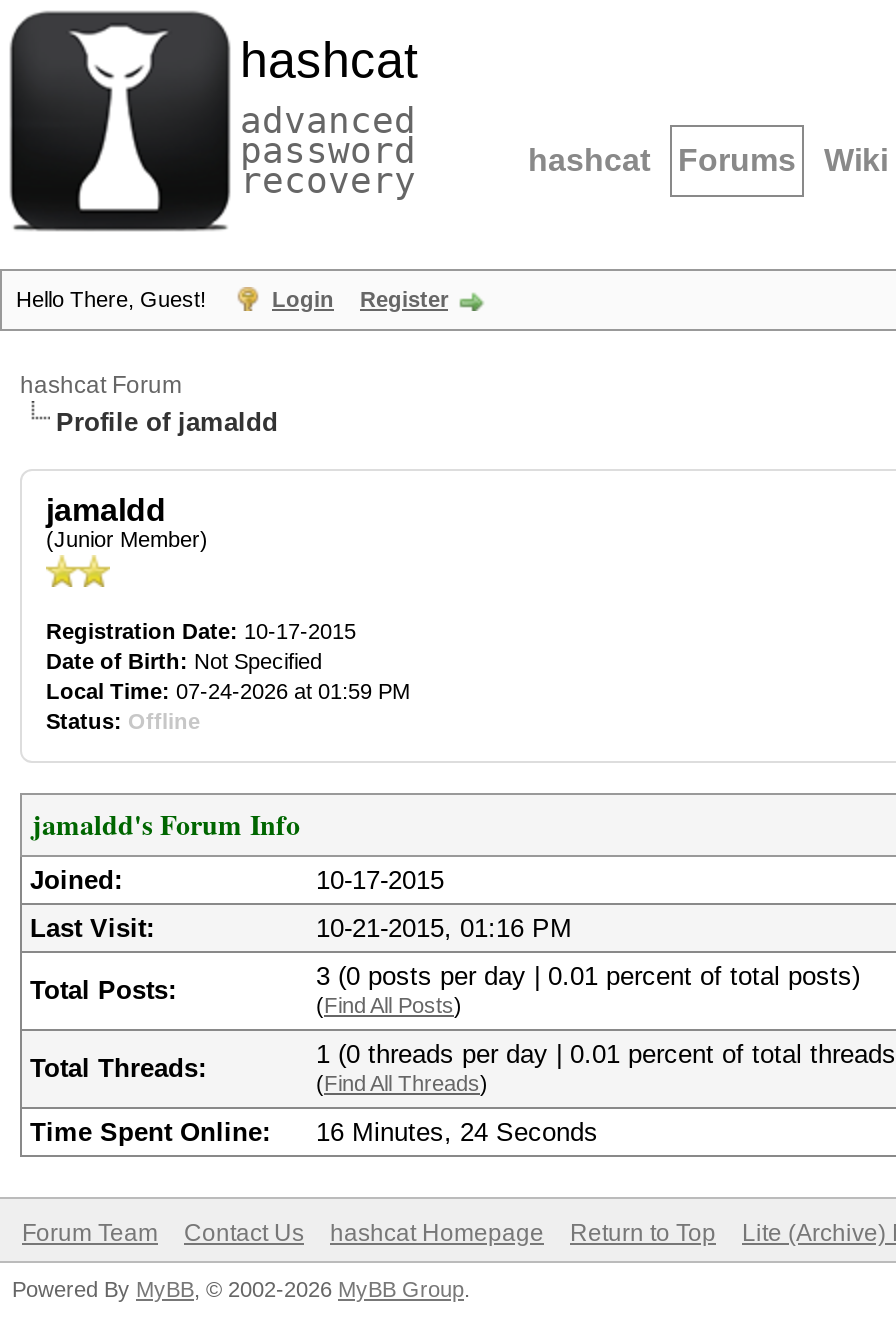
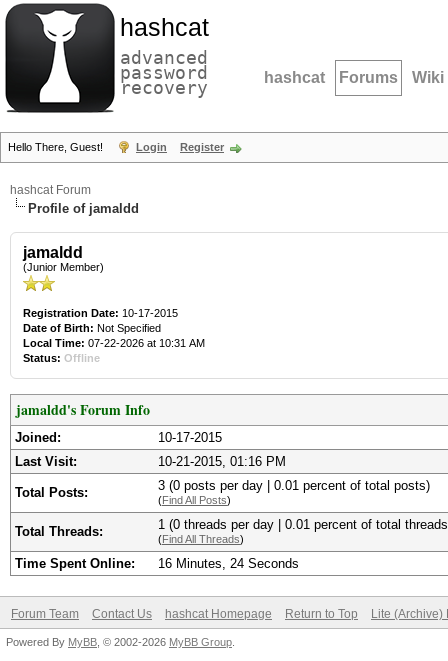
- Local Time: 07-24-2026 at 01:59 PM
+ Local Time: 07-22-2026 at 10:31 AM
